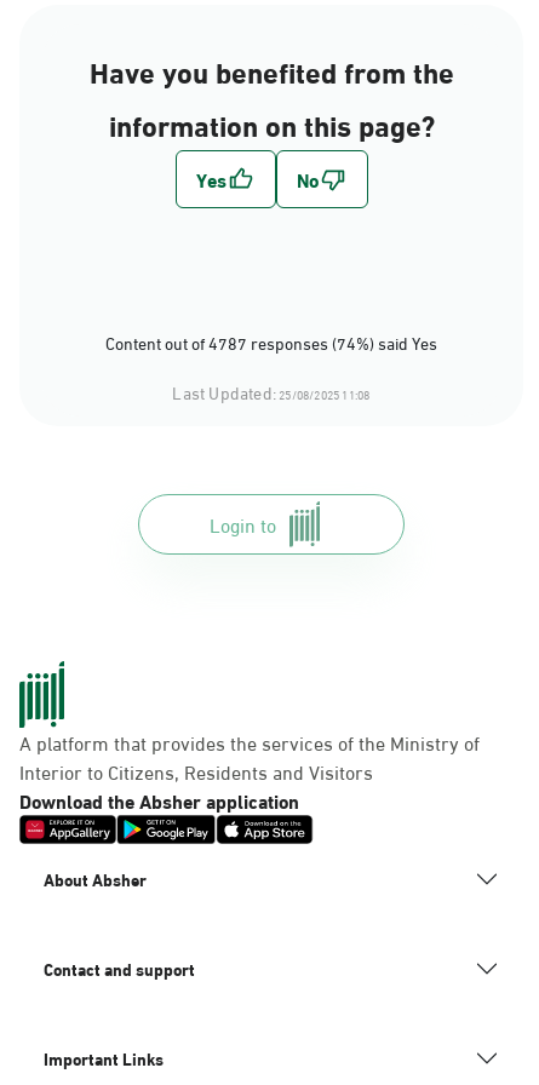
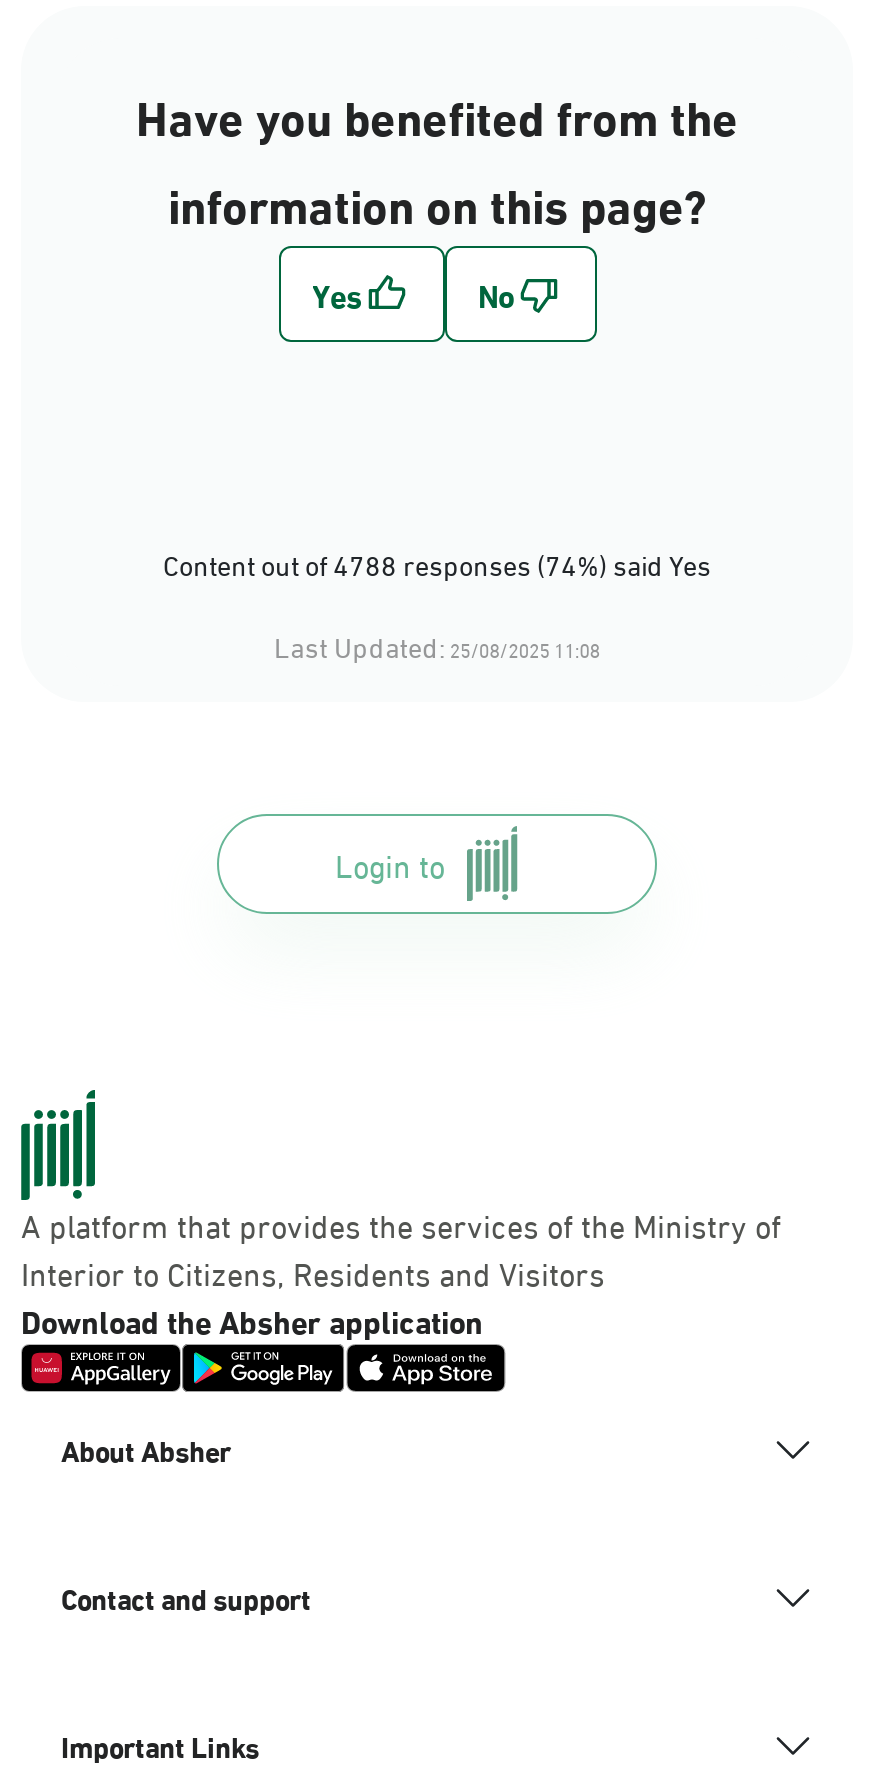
- Content out of 4787 responses (74%) said Yes
+ Content out of 4788 responses (74%) said Yes
